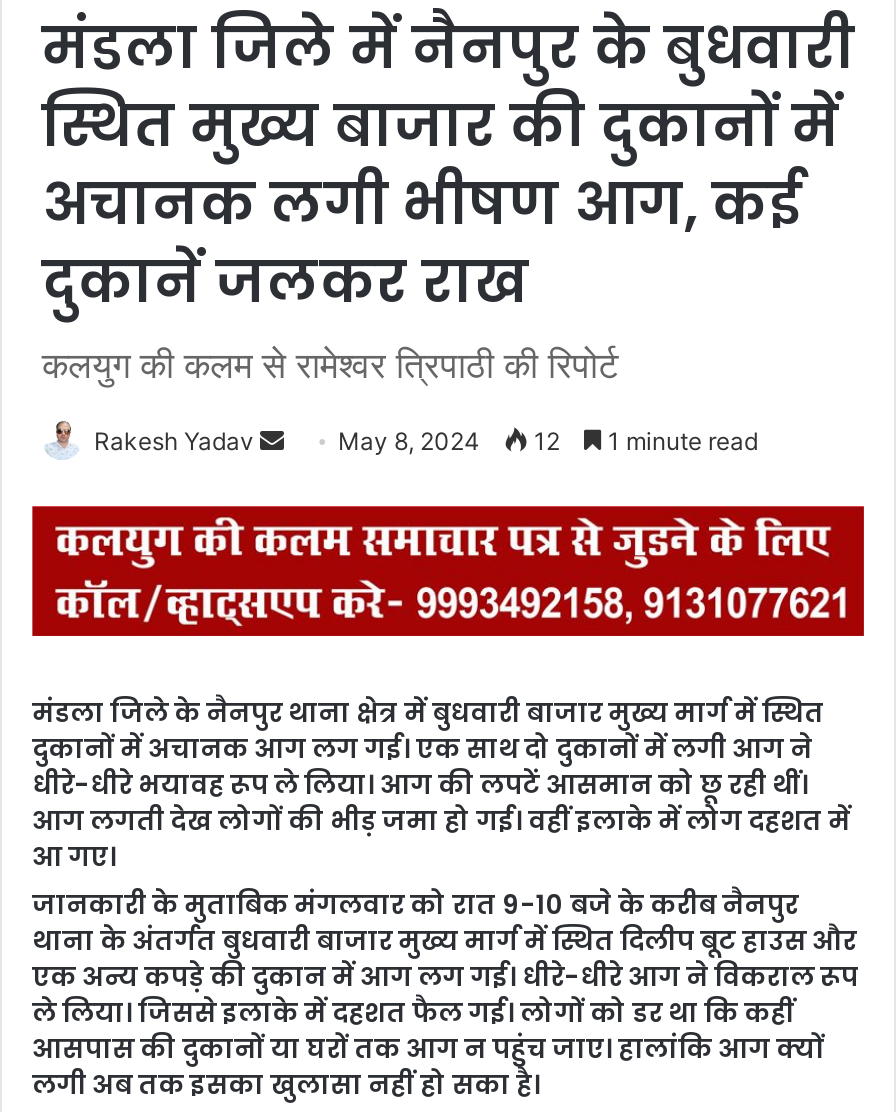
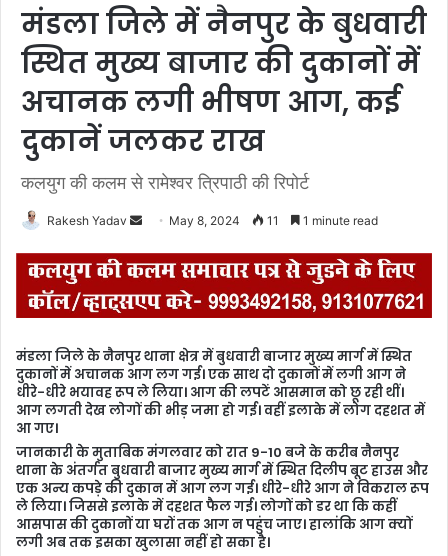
- 12
+ 11
